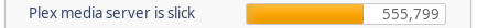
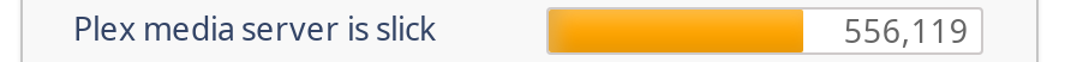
- 555,799
+ 556,119
